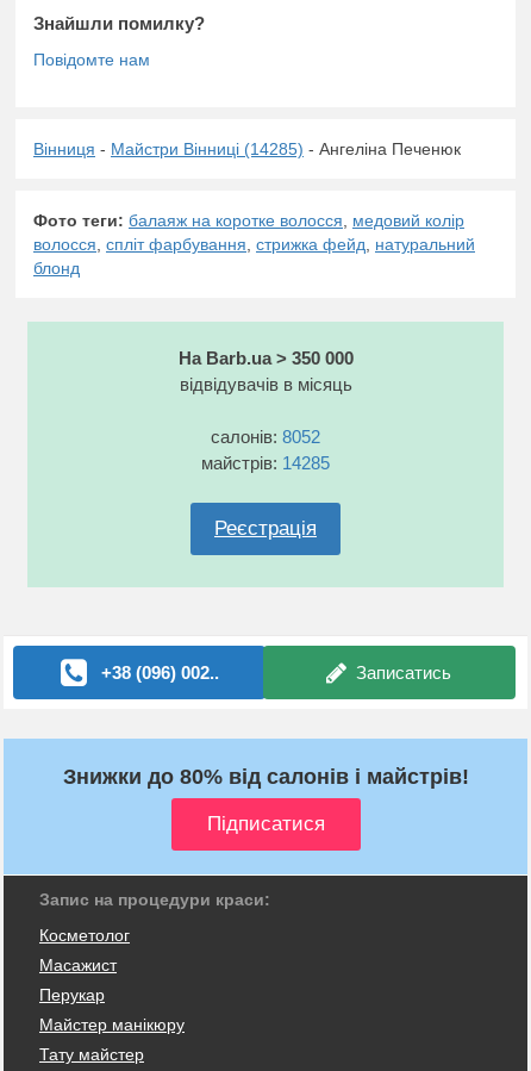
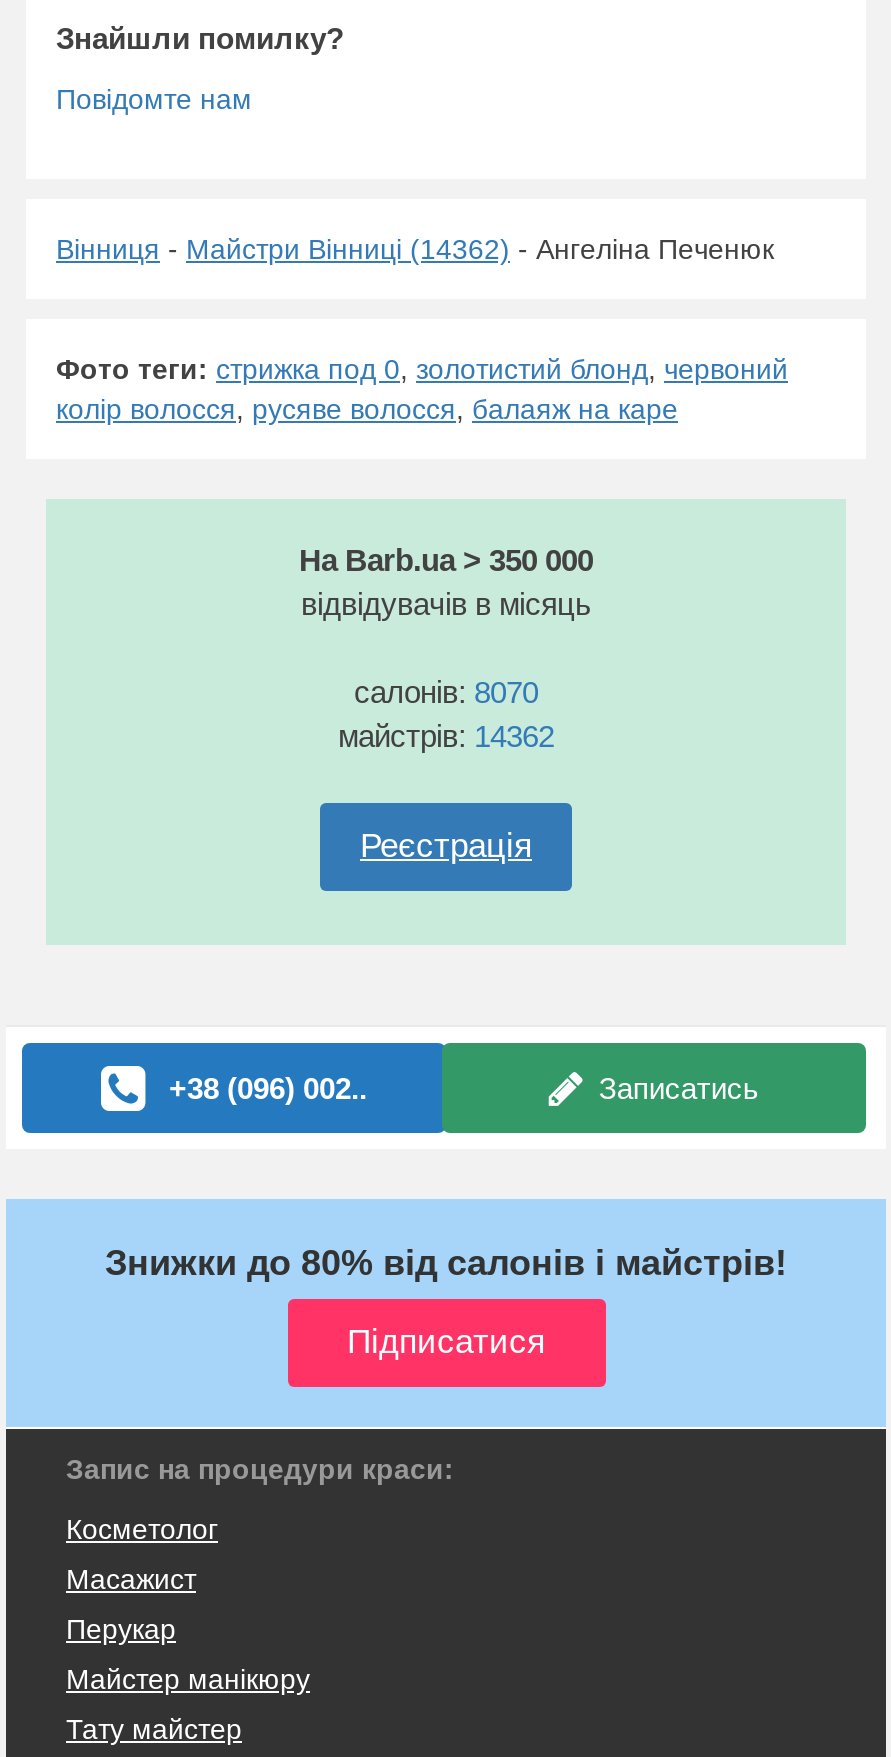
- Вінниця - Майстри Вінниці (14285) - Ангеліна Печенюк
+ Вінниця - Майстри Вінниці (14362) - Ангеліна Печенюк

- Фото теги: балаяж на коротке волосся, медовий колір
- волосся, спліт фарбування, стрижка фейд, натуральний
- блонд
+ Фото теги: стрижка под 0, золотистий блонд, червоний
+ колір волосся, русяве волосся, балаяж на каре

- салонів: 8052
+ салонів: 8070

- майстрів: 14285
+ майстрів: 14362
